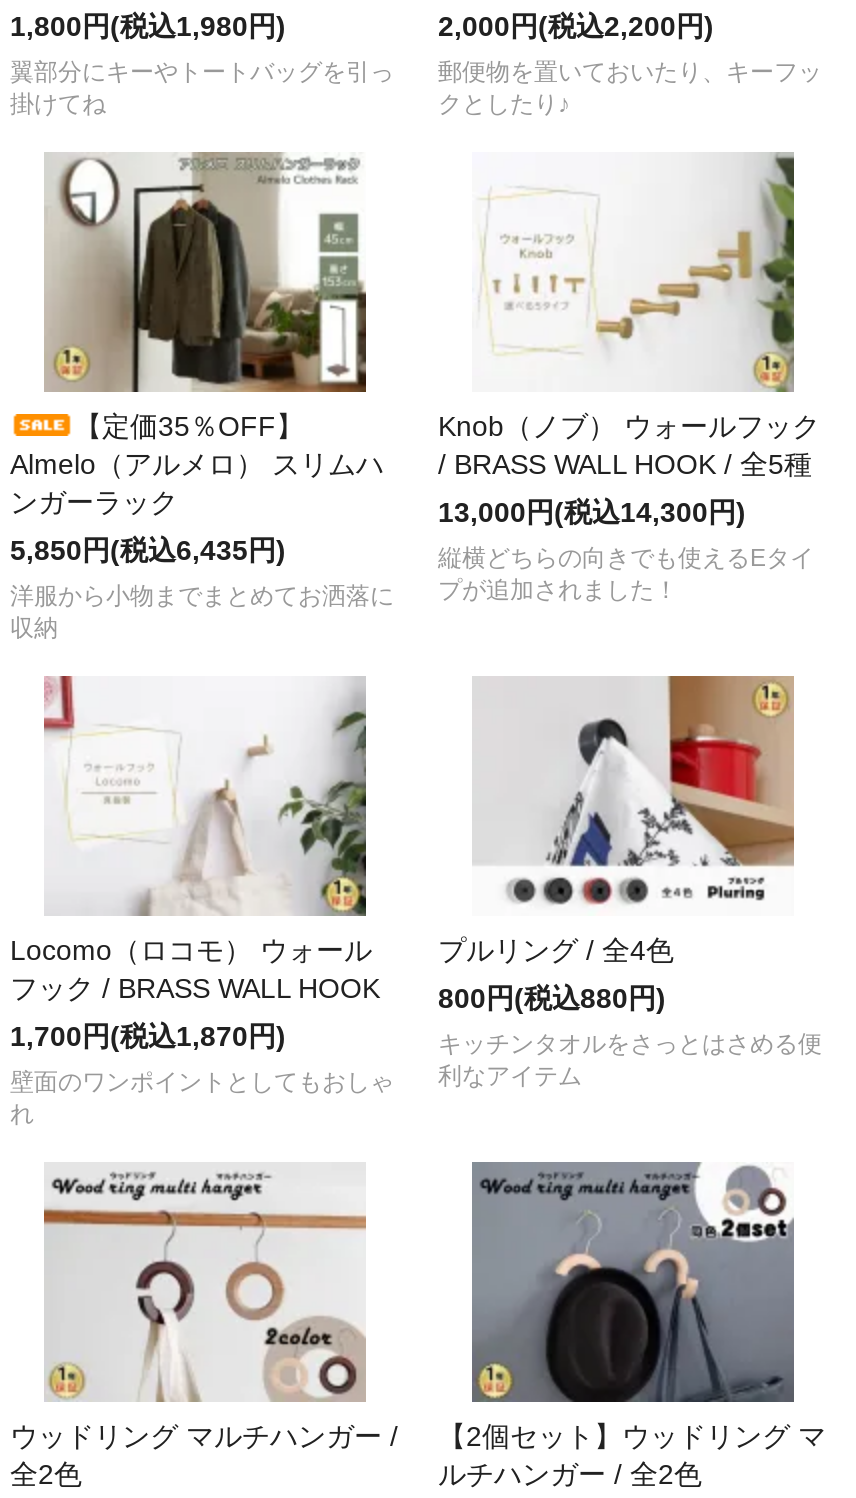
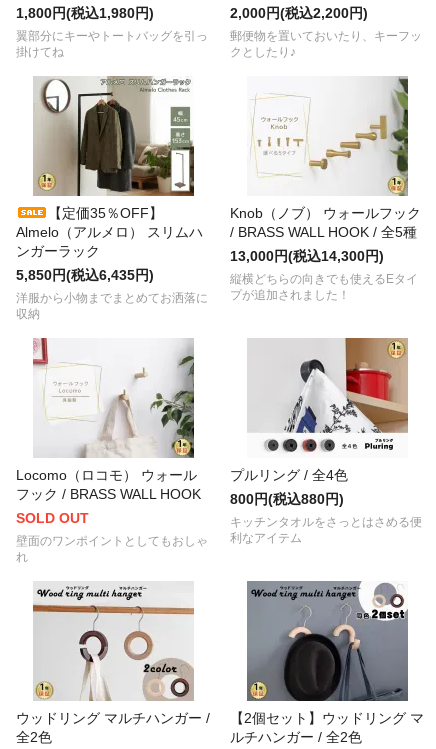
- 1,700円(税込1,870円)
+ SOLD OUT
